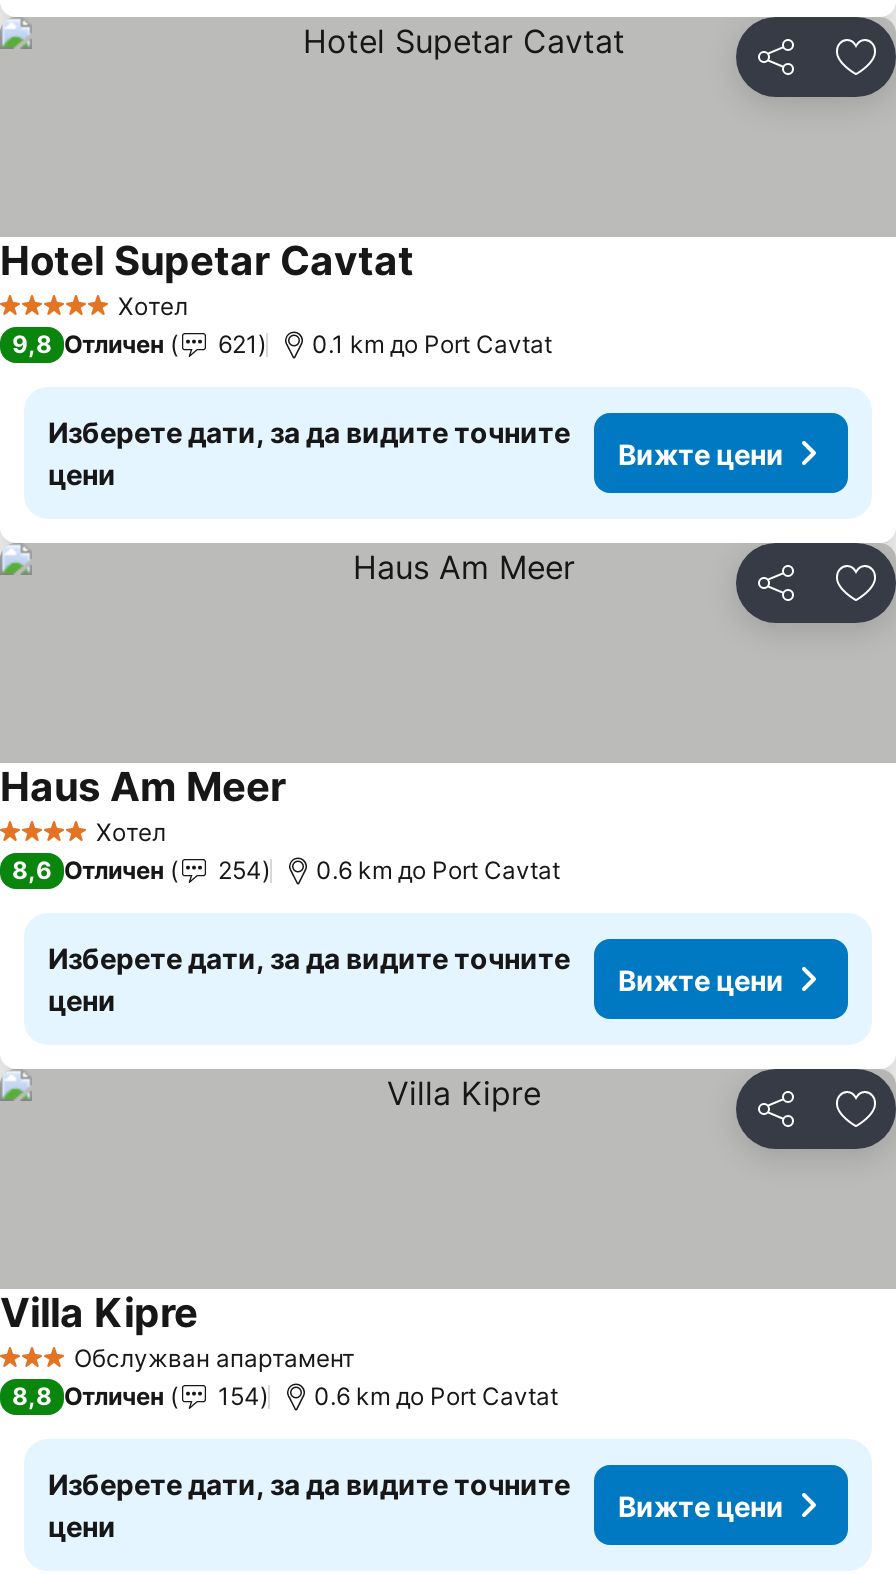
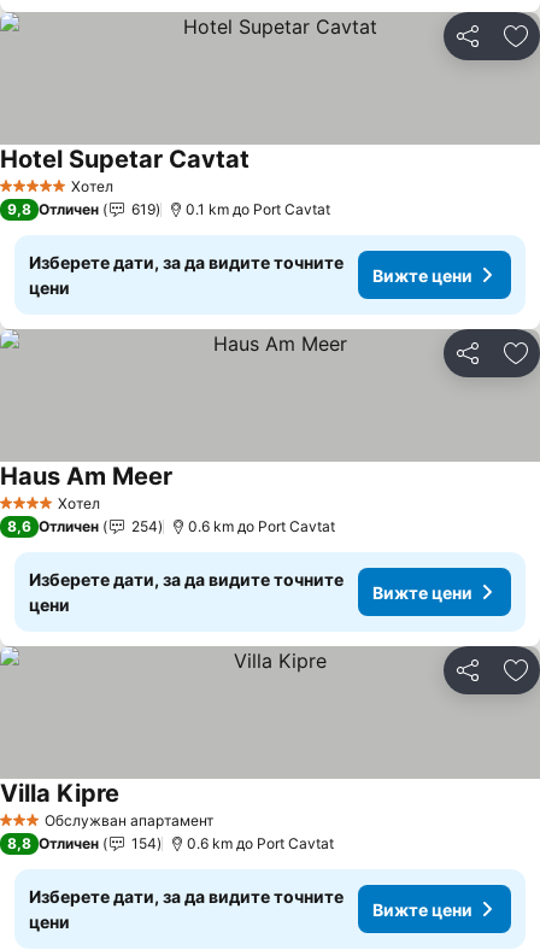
- 621
+ 619
